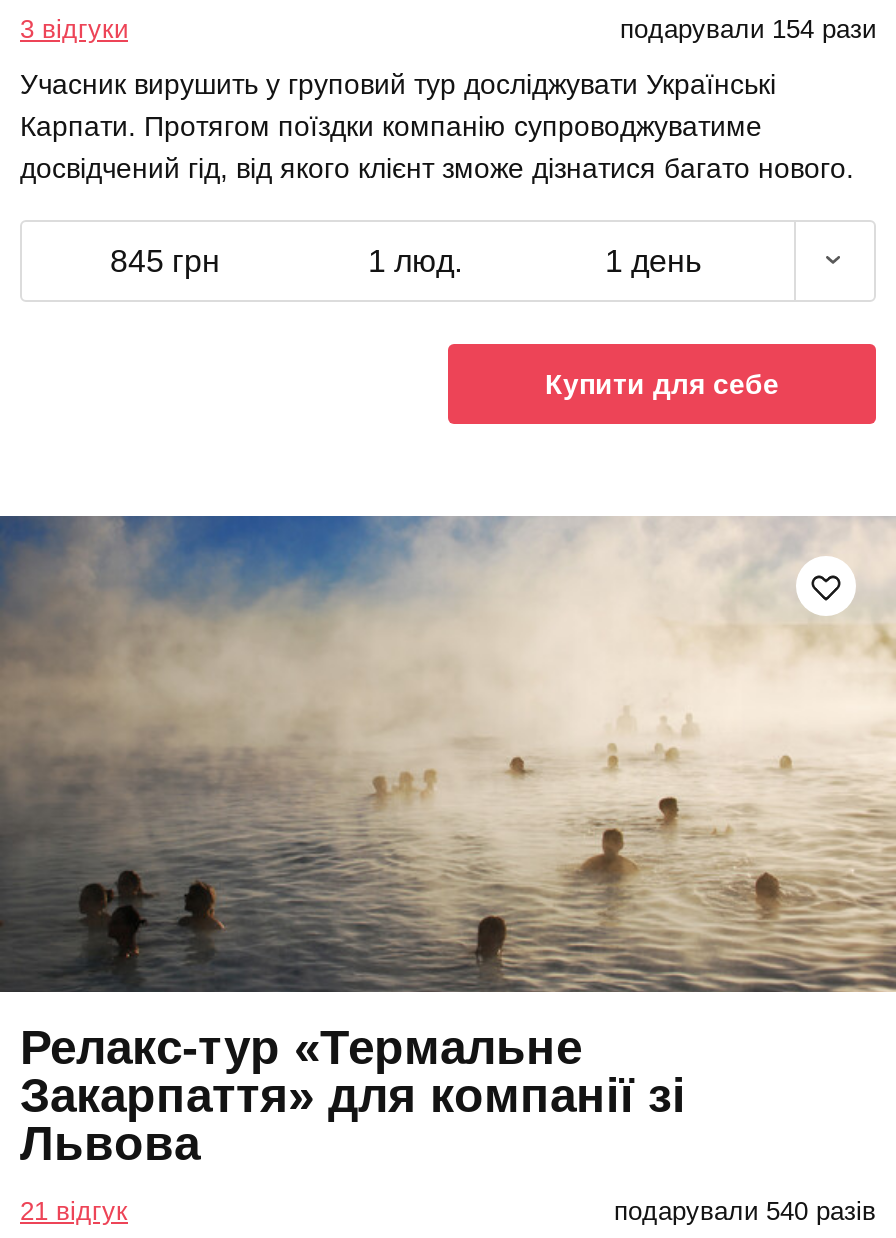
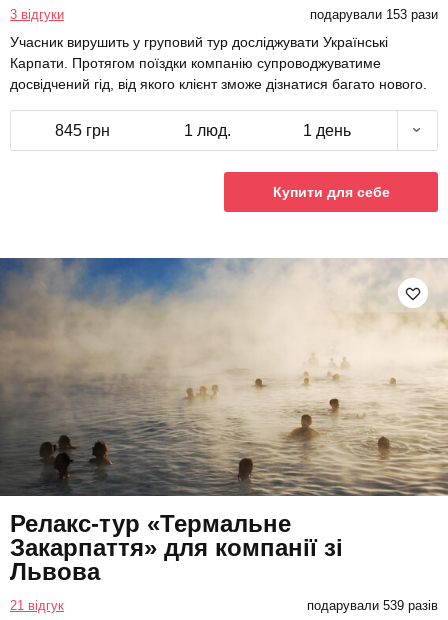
- подарували 154 рази
+ подарували 153 рази

- подарували 540 разів
+ подарували 539 разів
